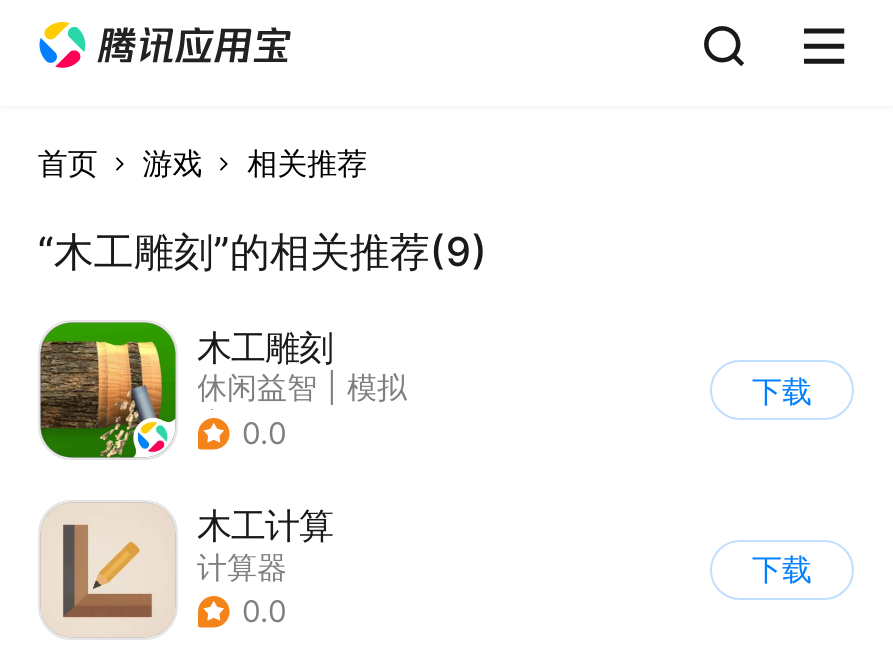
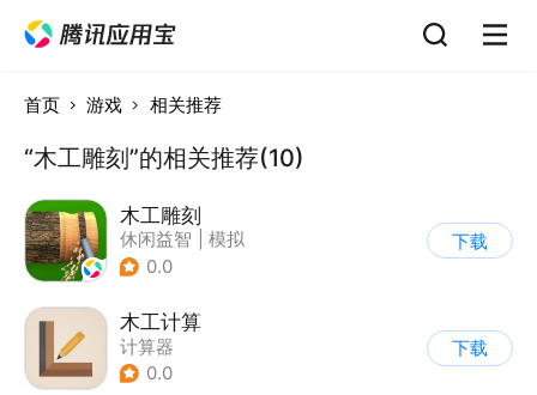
- “木工雕刻”的相关推荐(9)
+ “木工雕刻”的相关推荐(10)
